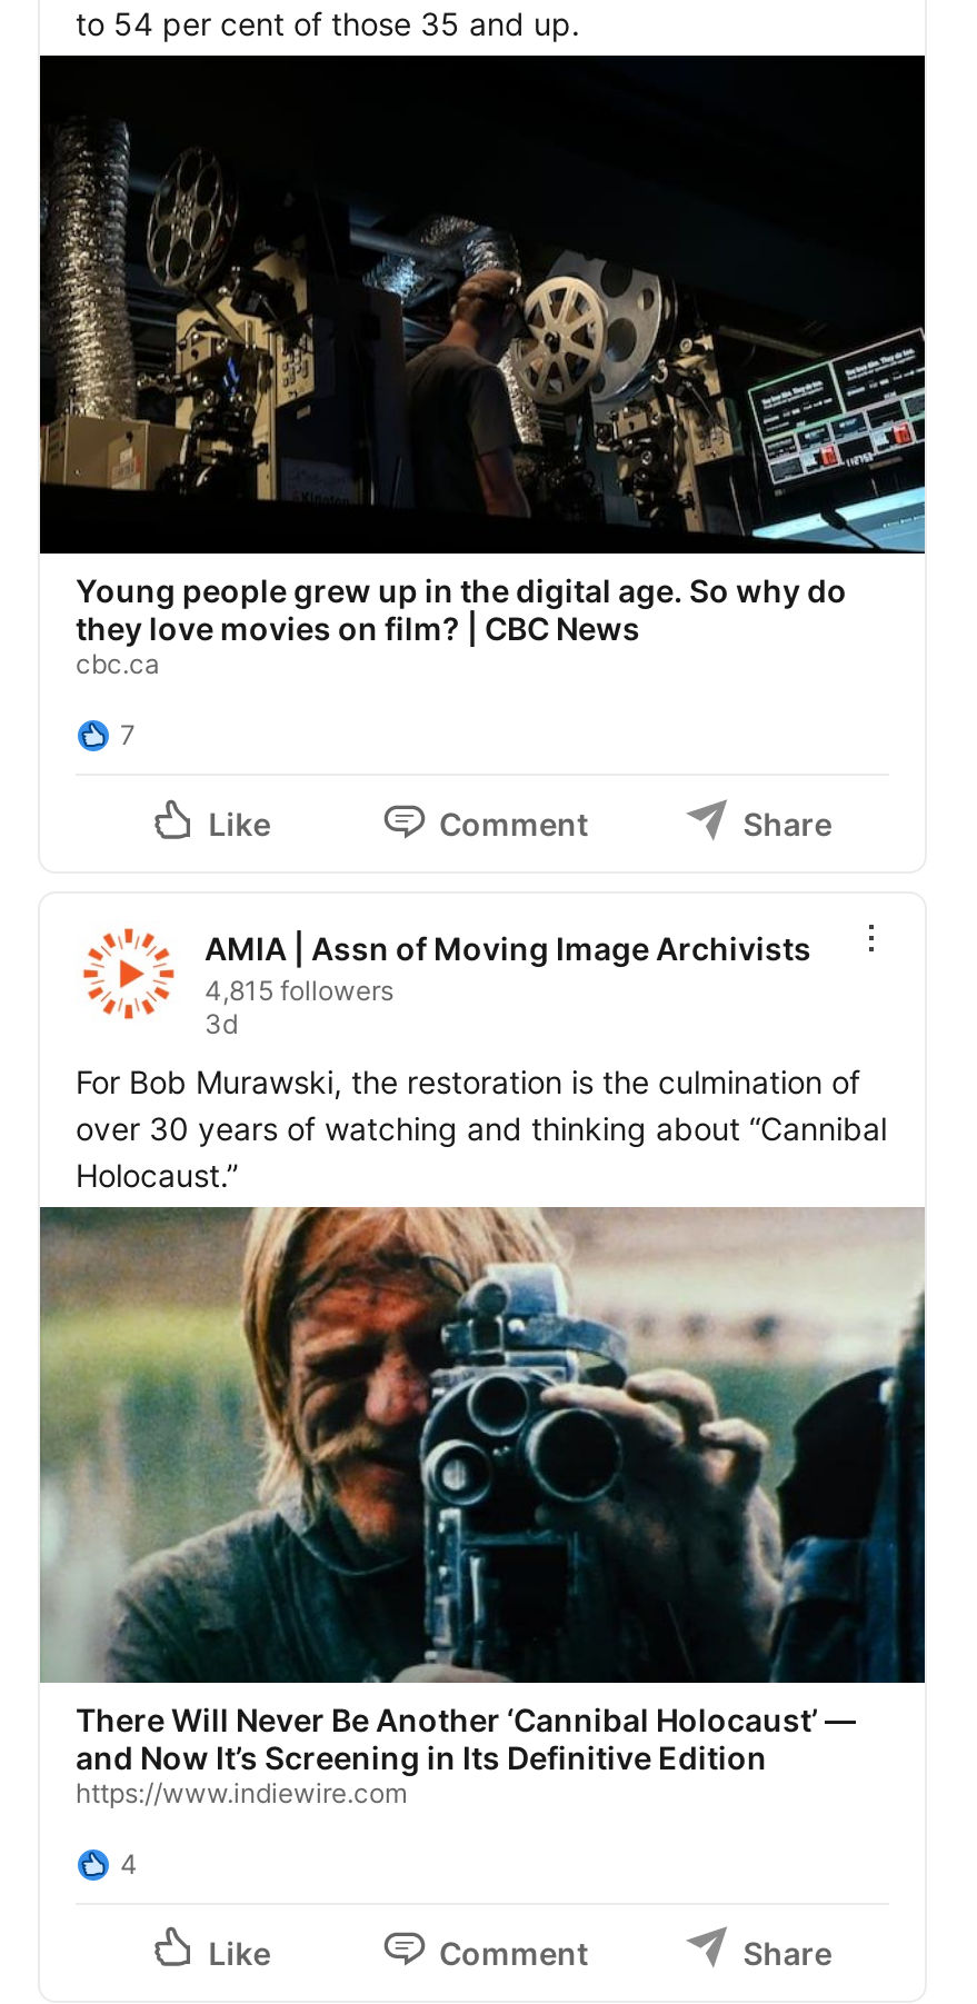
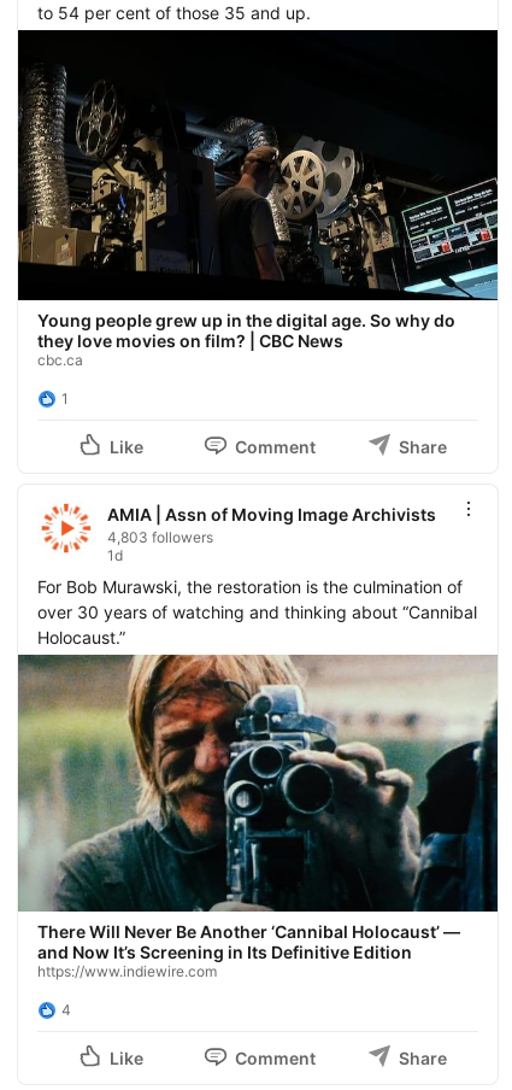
- 7
+ 1

- 4,815 followers
- 3d
+ 4,803 followers
+ 1d
